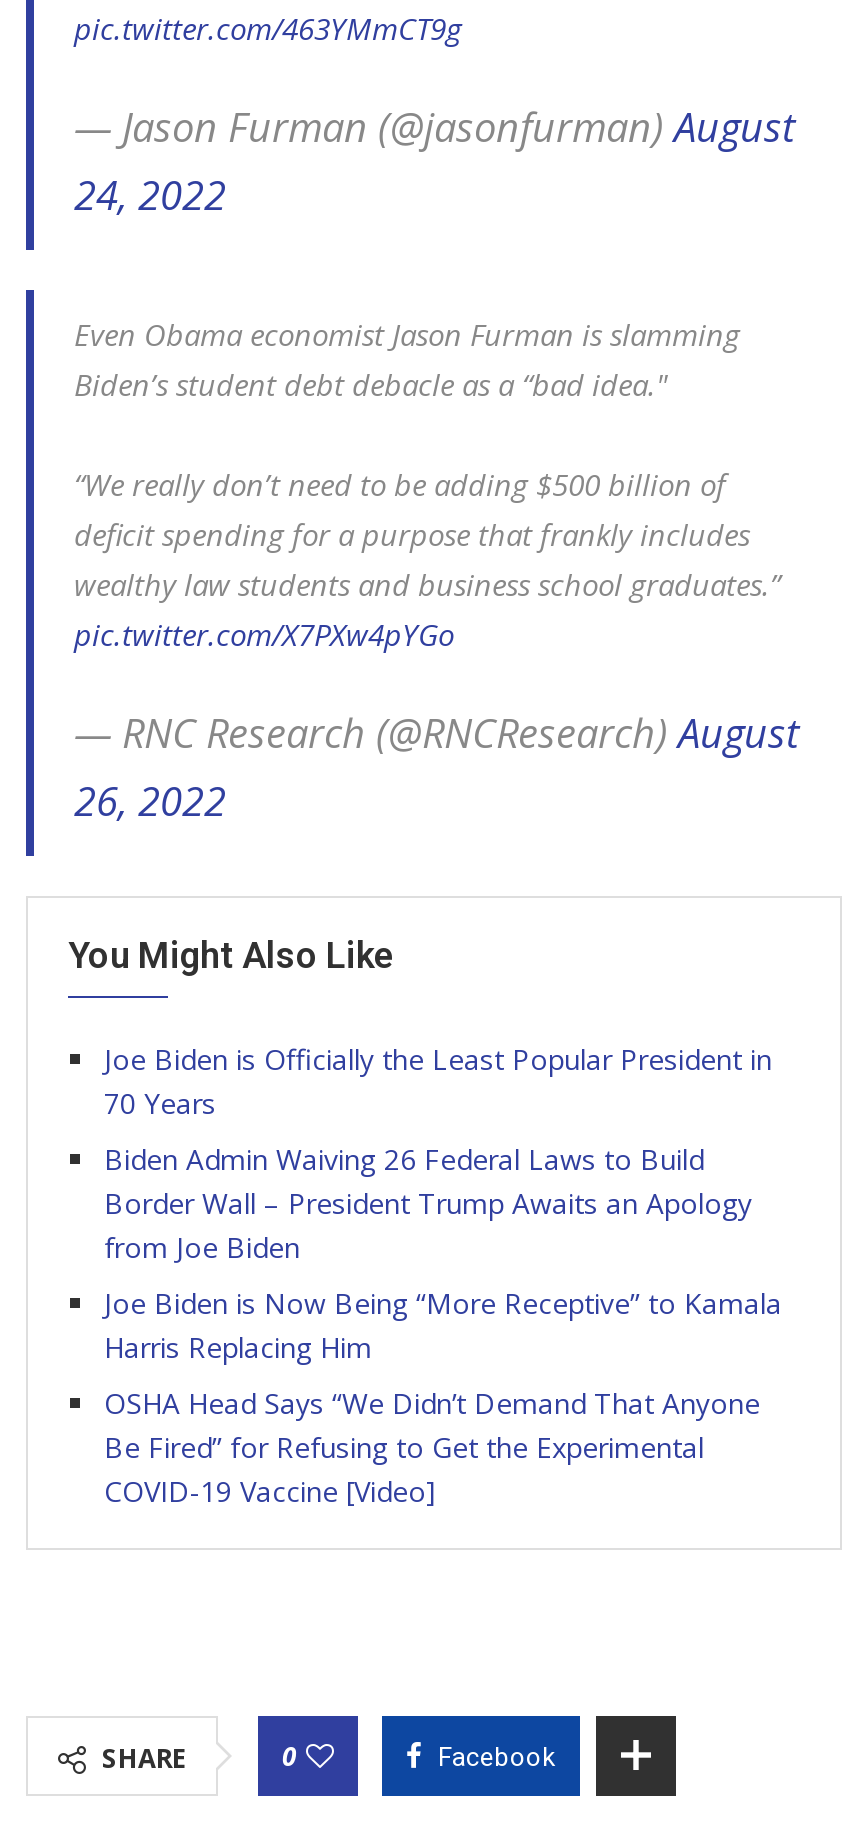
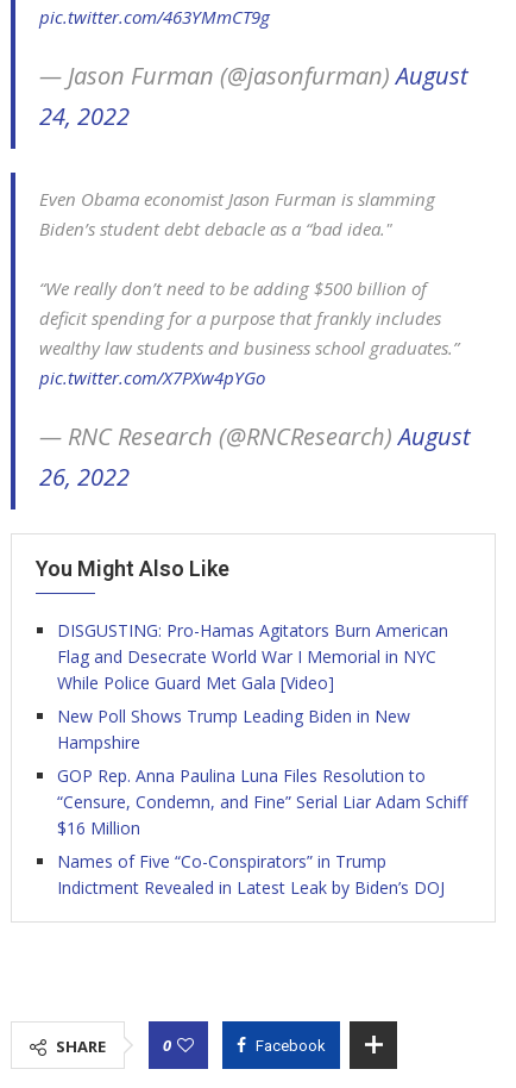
- Joe Biden is Officially the Least Popular President in
- 70 Years
+ DISGUSTING: Pro-Hamas Agitators Burn American
+ Flag and Desecrate World War I Memorial in NYC
+ While Police Guard Met Gala [Video]

- Biden Admin Waiving 26 Federal Laws to Build
- Border Wall – President Trump Awaits an Apology
- from Joe Biden
+ New Poll Shows Trump Leading Biden in New
+ Hampshire

- Joe Biden is Now Being “More Receptive” to Kamala
- Harris Replacing Him
+ GOP Rep. Anna Paulina Luna Files Resolution to
+ “Censure, Condemn, and Fine” Serial Liar Adam Schiff
+ $16 Million

- OSHA Head Says “We Didn’t Demand That Anyone
- Be Fired” for Refusing to Get the Experimental
- COVID-19 Vaccine [Video]
+ Names of Five “Co-Conspirators” in Trump
+ Indictment Revealed in Latest Leak by Biden’s DOJ
